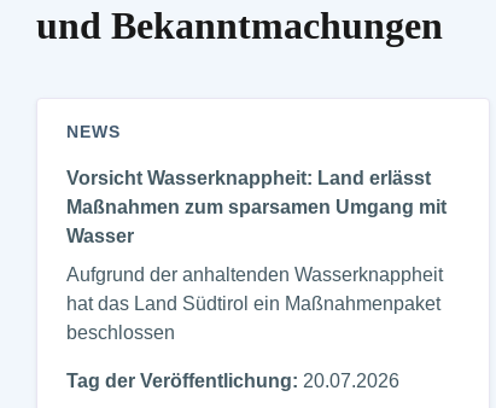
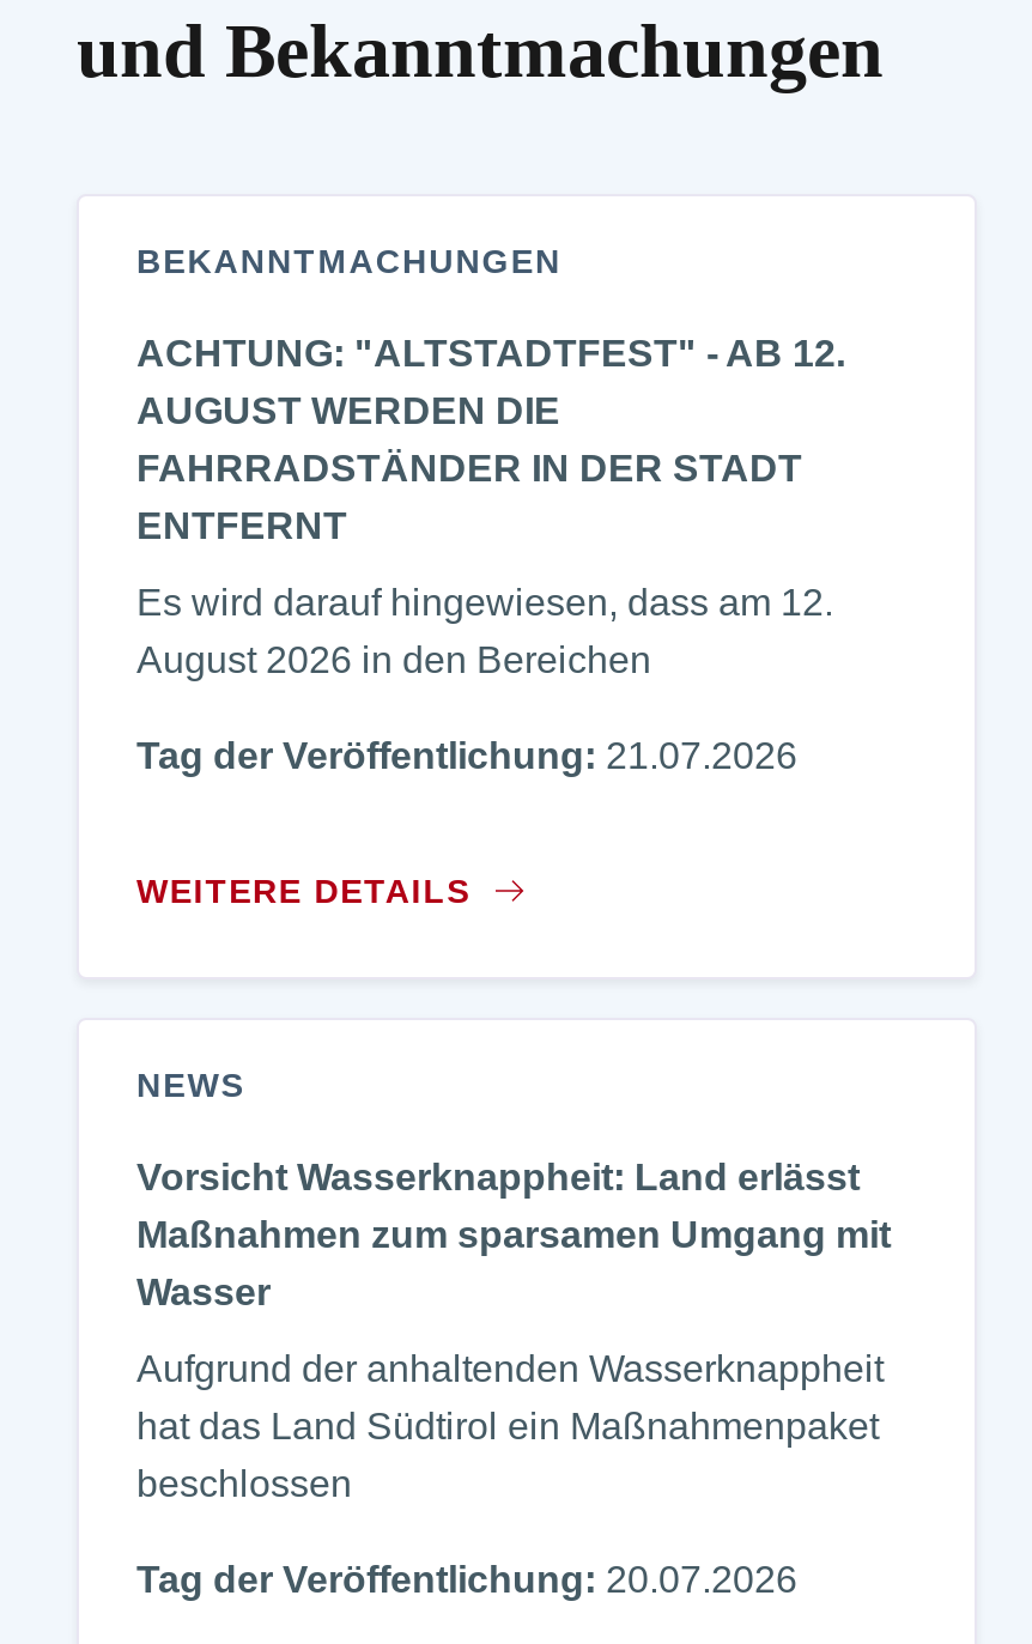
+ BEKANNTMACHUNGEN
+ ACHTUNG: "ALTSTADTFEST" - AB 12.
+ AUGUST WERDEN DIE
+ FAHRRADSTÄNDER IN DER STADT
+ ENTFERNT
+ Es wird darauf hingewiesen, dass am 12.
+ August 2026 in den Bereichen
+ Tag der Veröffentlichung: 21.07.2026
+ WEITERE DETAILS
